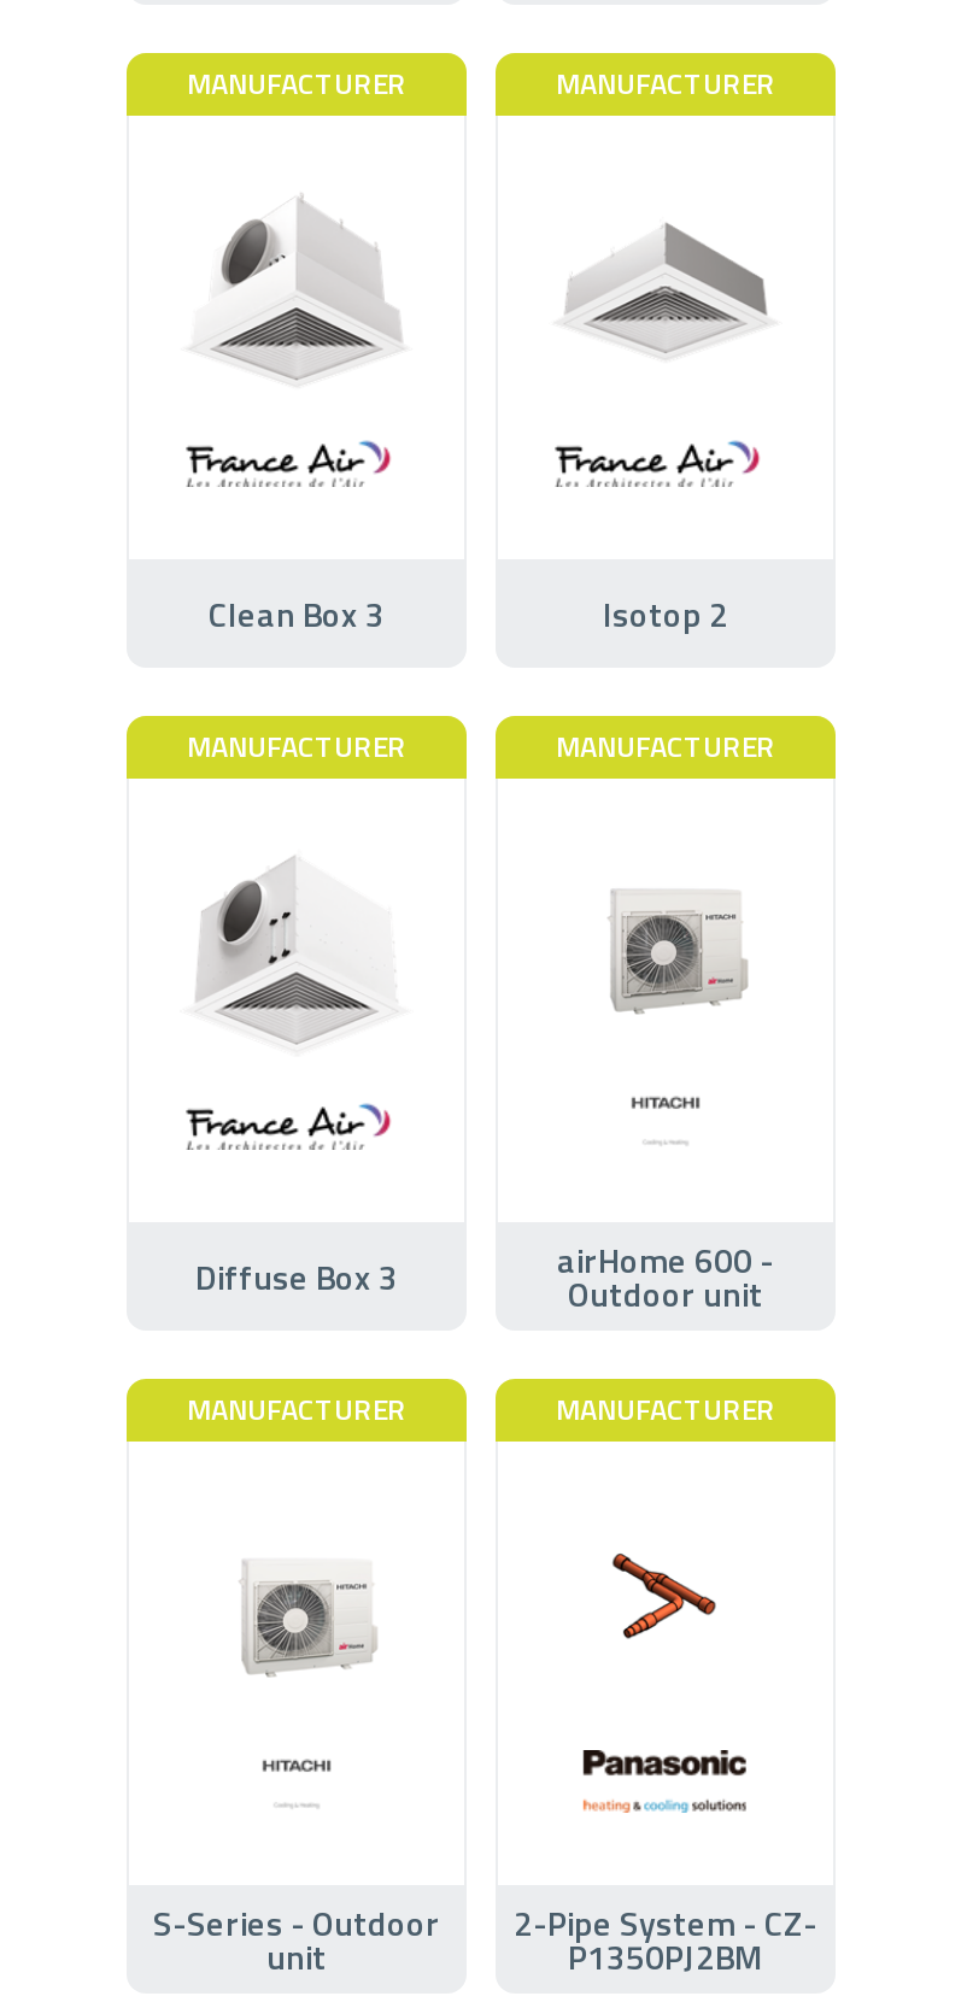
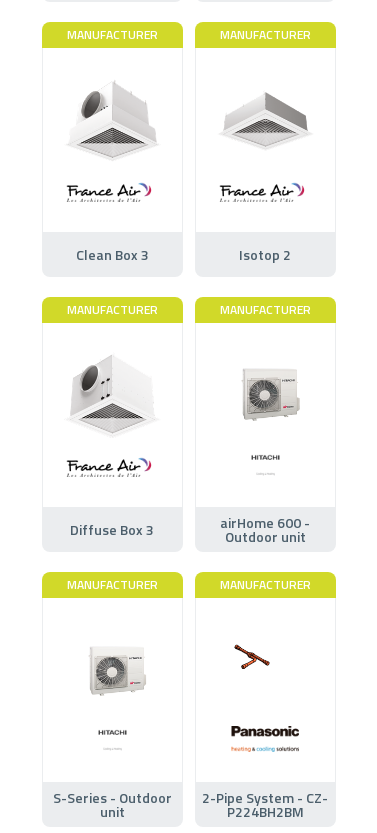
- [image]
+ [image]

- P1350PJ2BM
+ P224BH2BM
